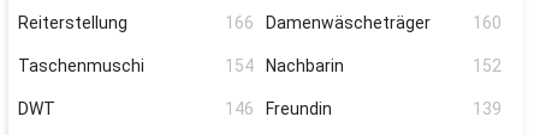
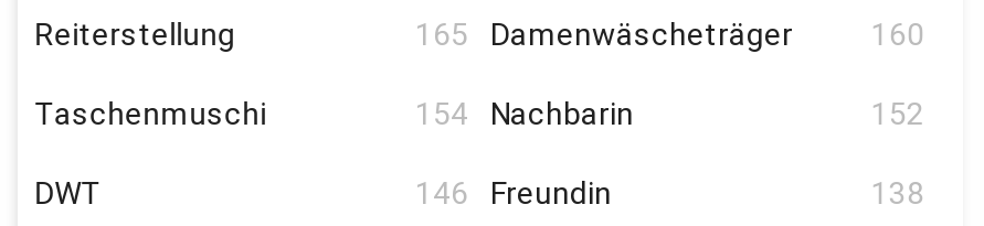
- 166 Damenwäscheträger
+ 165 Damenwäscheträger

- 139
+ 138
